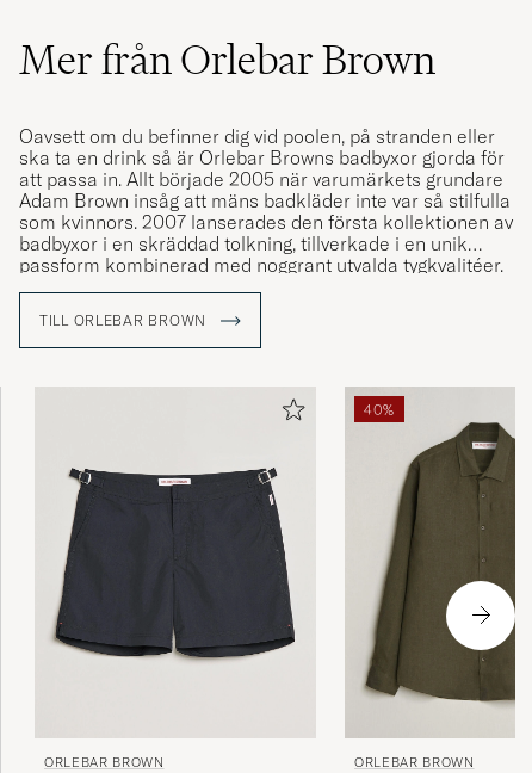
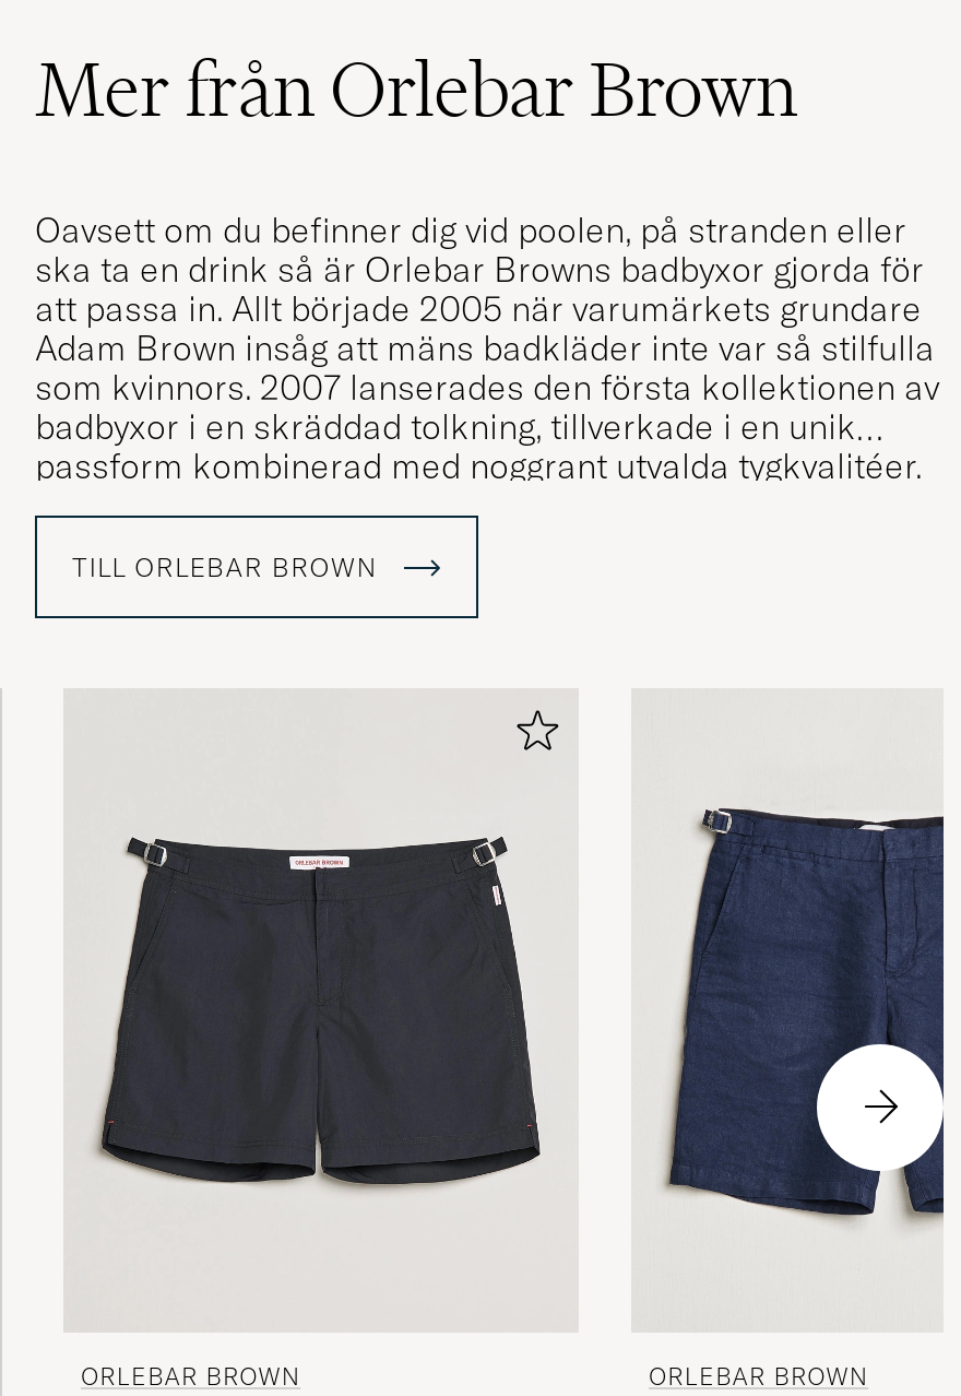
- 40%

- [image]
+ [image]
